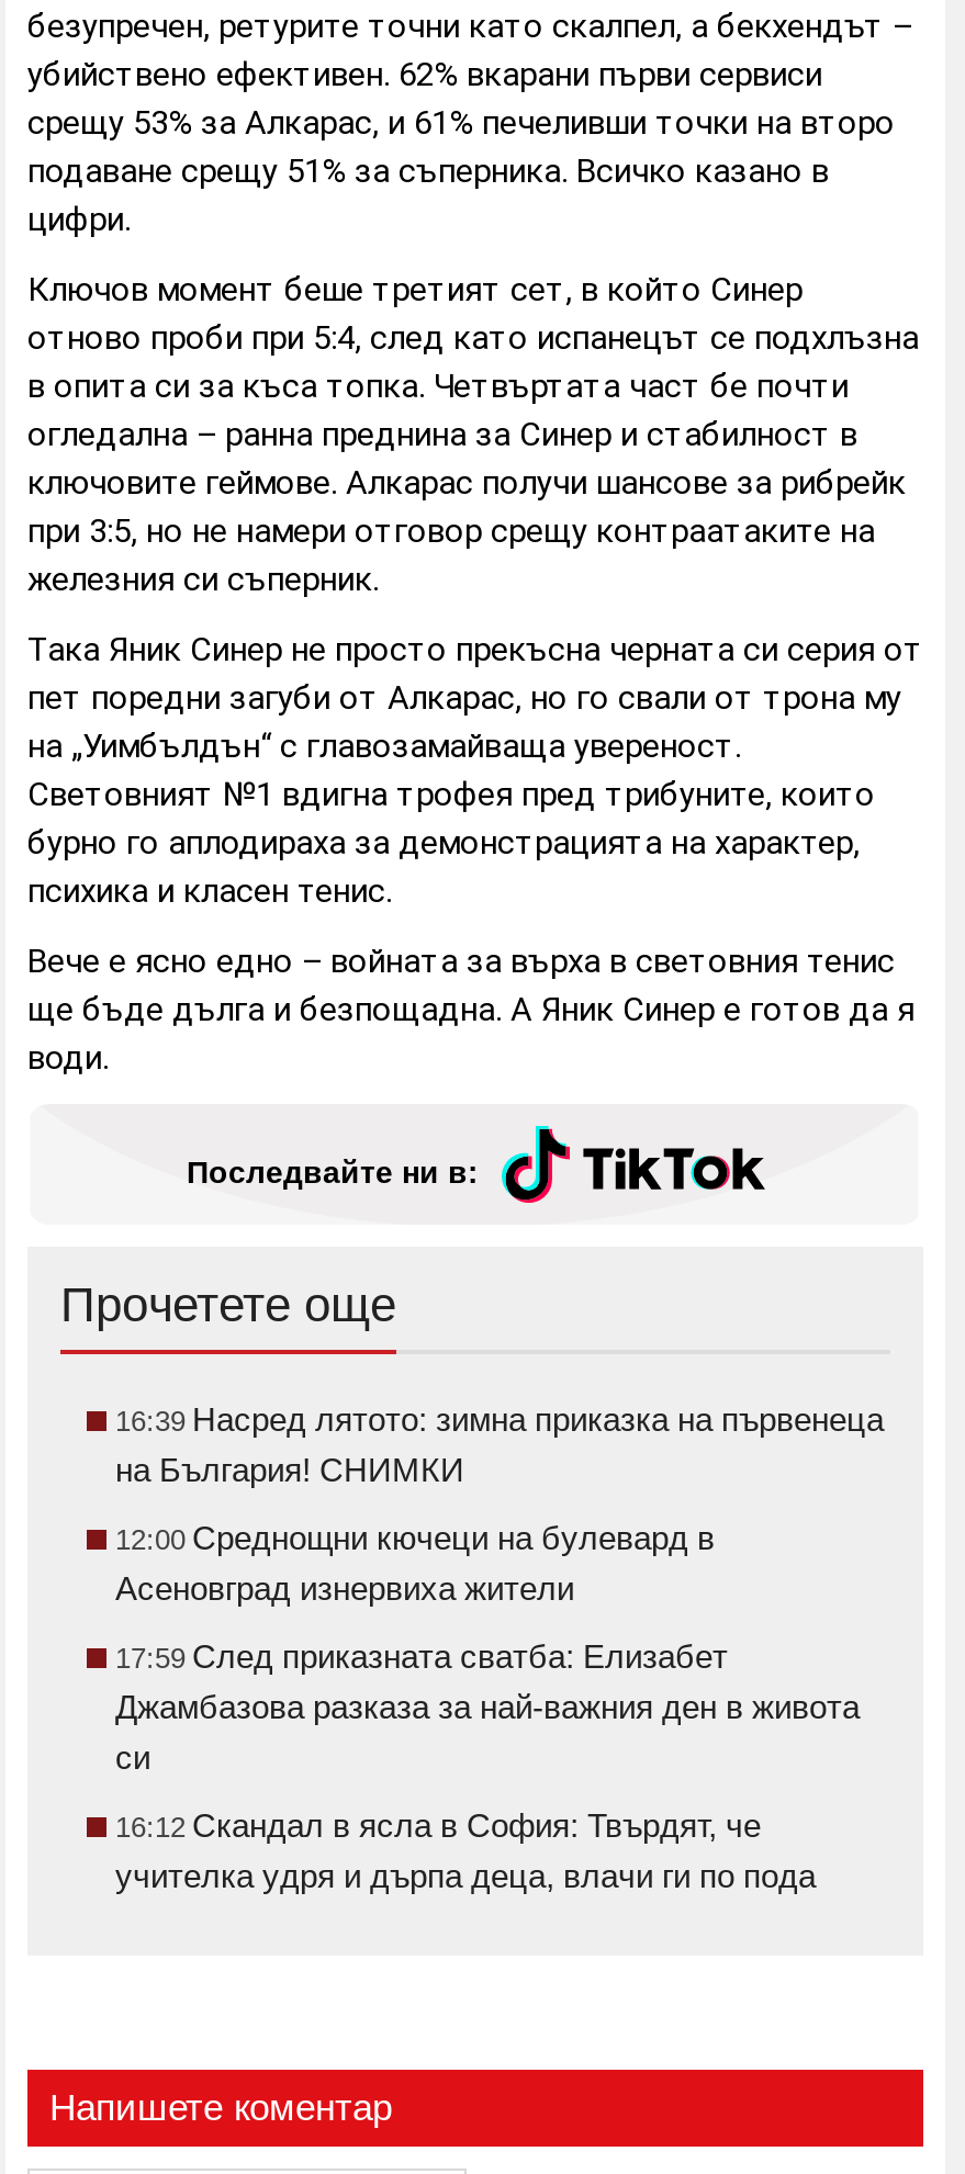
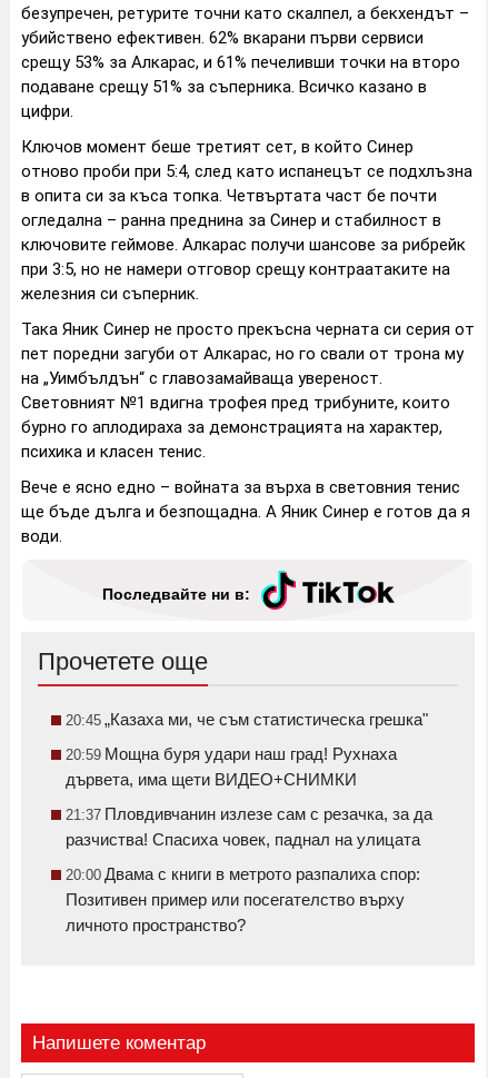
- 16:39 Насред лятото: зимна приказка на първенеца
- на България! СНИМКИ
+ 20:45 „Казаха ми, че съм статистическа грешка"

- 12:00 Среднощни кючеци на булевард в
- Асеновград изнервиха жители
+ 20:59 Мощна буря удари наш град! Рухнаха
+ дървета, има щети ВИДЕО+СНИМКИ

- 17:59 След приказната сватба: Елизабет
- Джамбазова разказа за най-важния ден в живота
- си
+ 21:37 Пловдивчанин излезе сам с резачка, за да
+ разчиства! Спасиха човек, паднал на улицата

- 16:12 Скандал в ясла в София: Твърдят, че
- учителка удря и дърпа деца, влачи ги по пода
+ 20:00 Двама с книги в метрото разпалиха спор:
+ Позитивен пример или посегателство върху
+ личното пространство?
